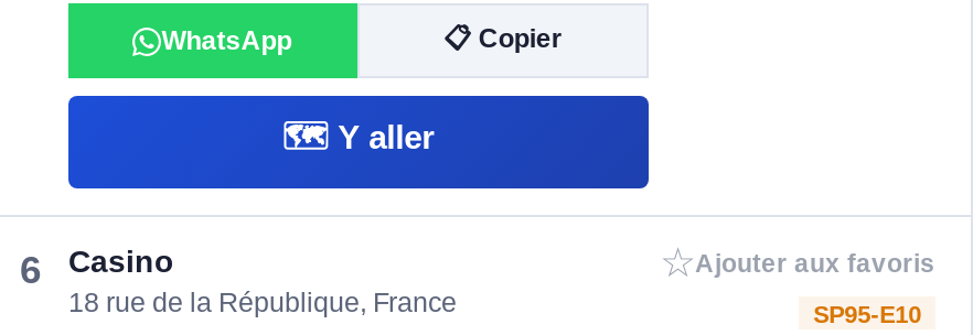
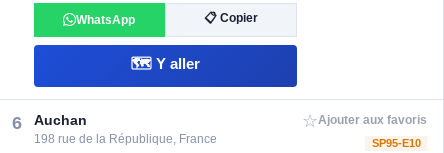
- Casino
- 18 rue de la République, France
+ Auchan
+ 198 rue de la République, France
